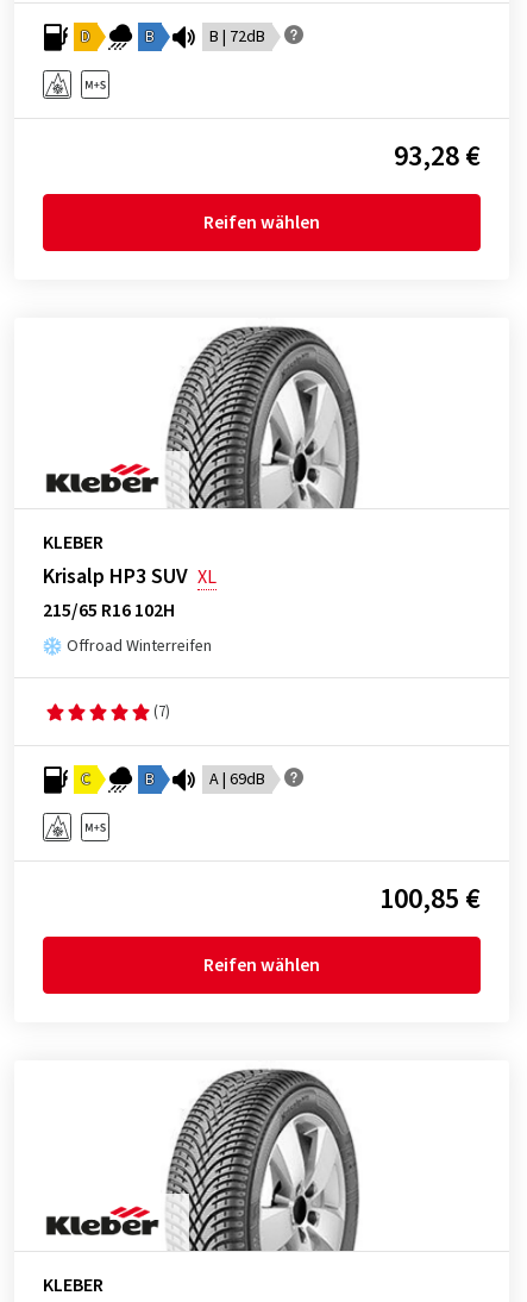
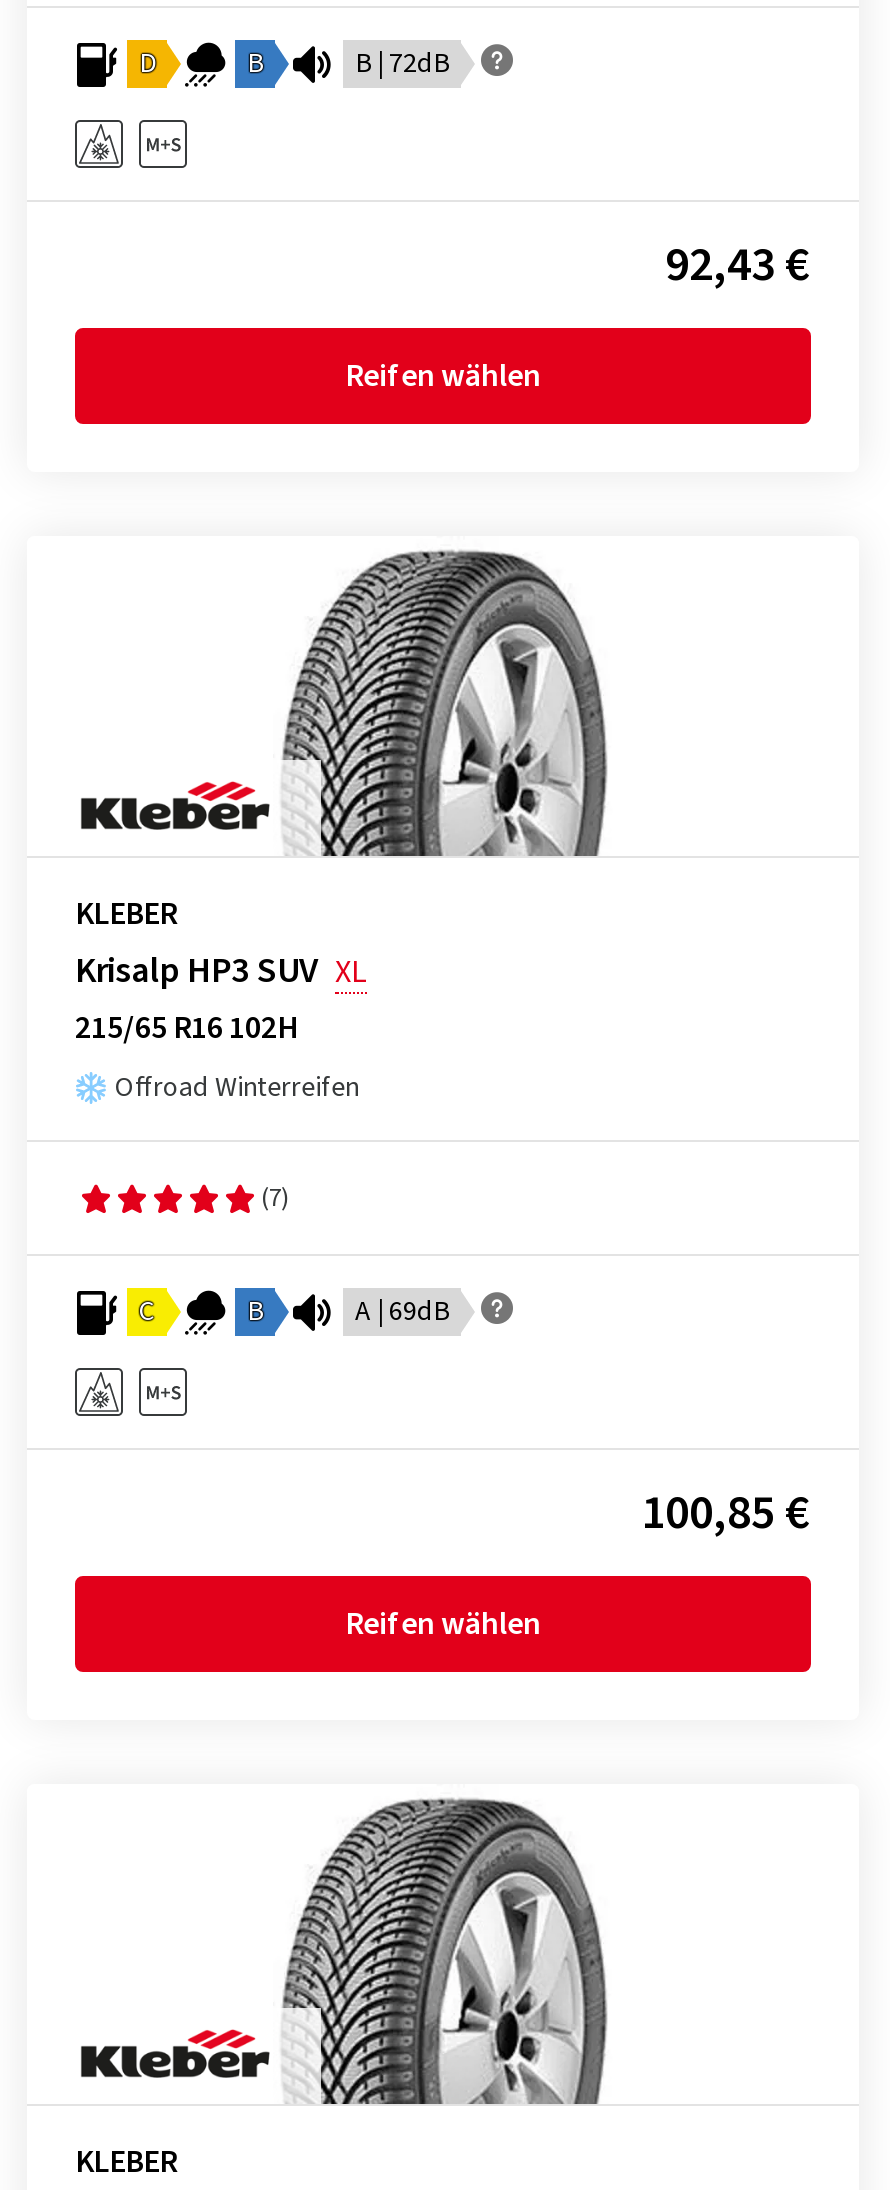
- 93,28 €
+ 92,43 €
